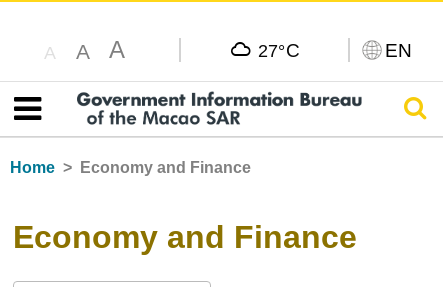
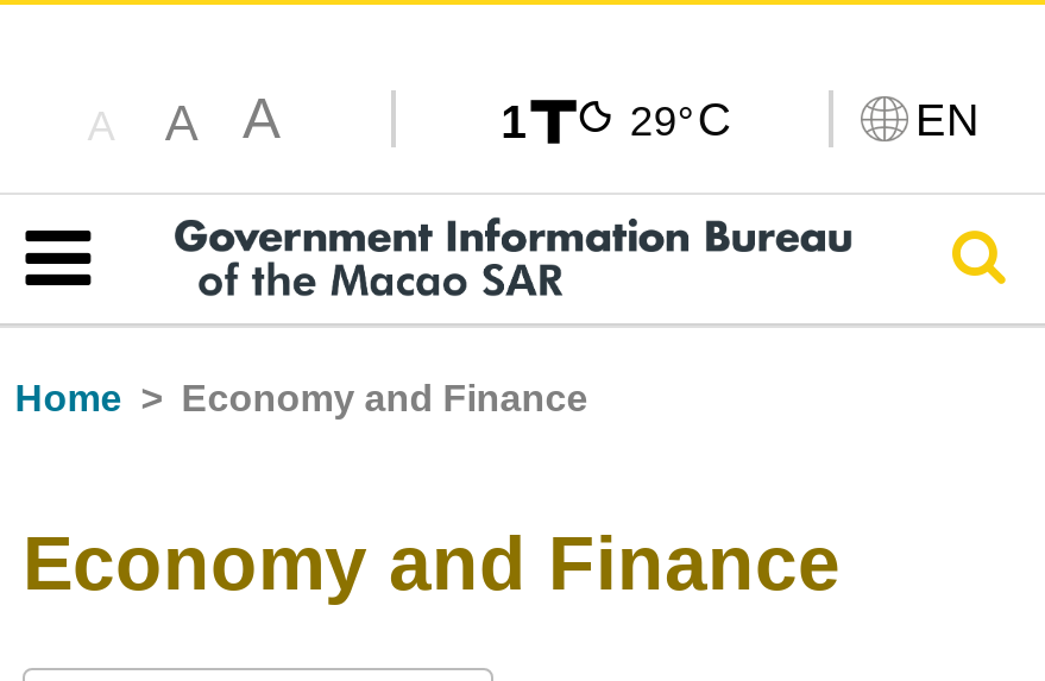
- 27° C
+ 1
+ 29° C
